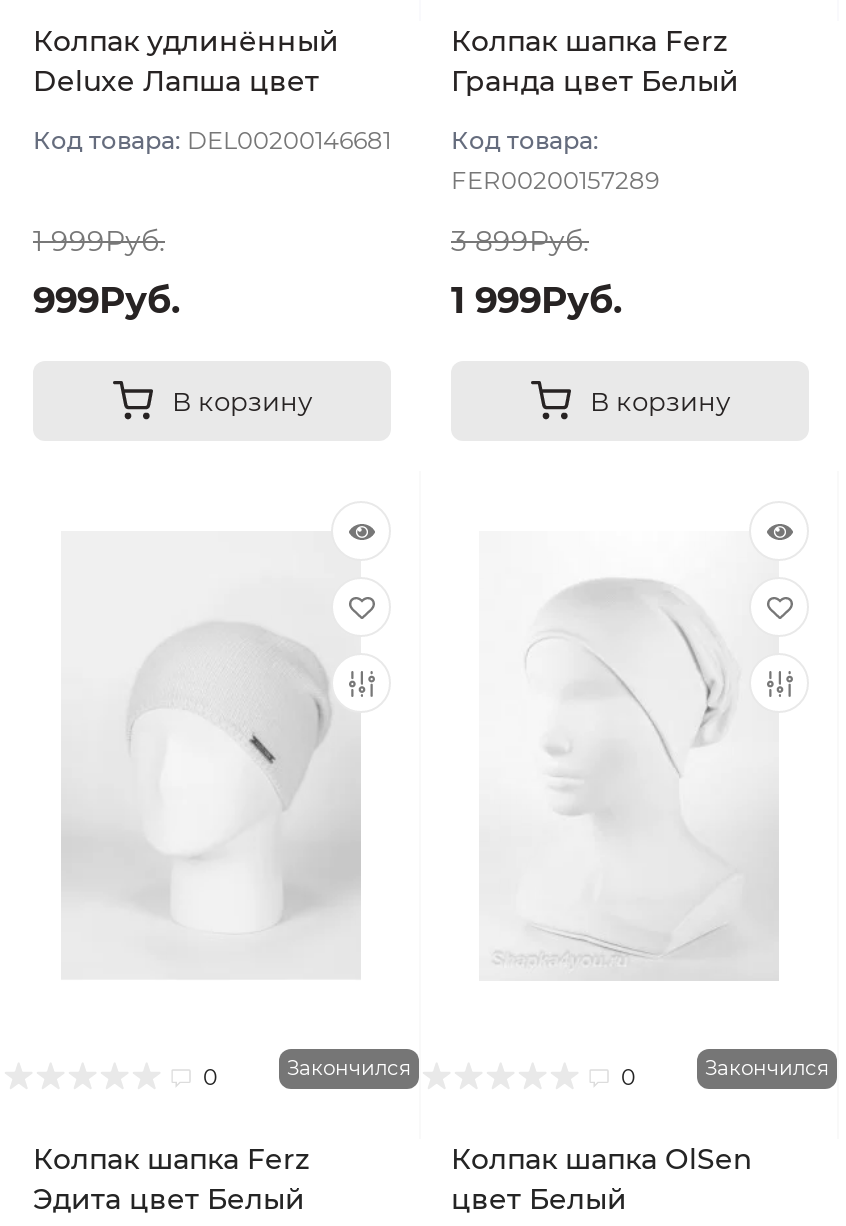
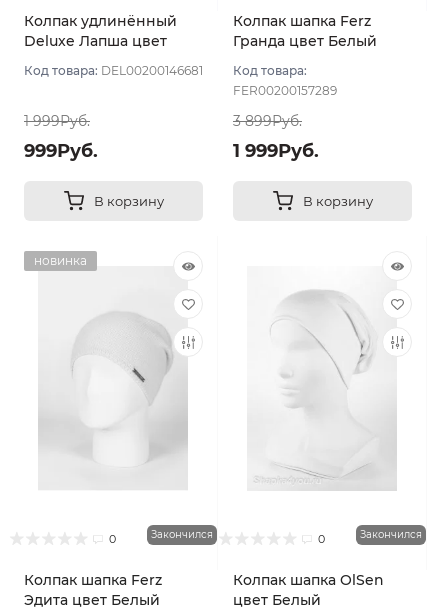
+ новинка
